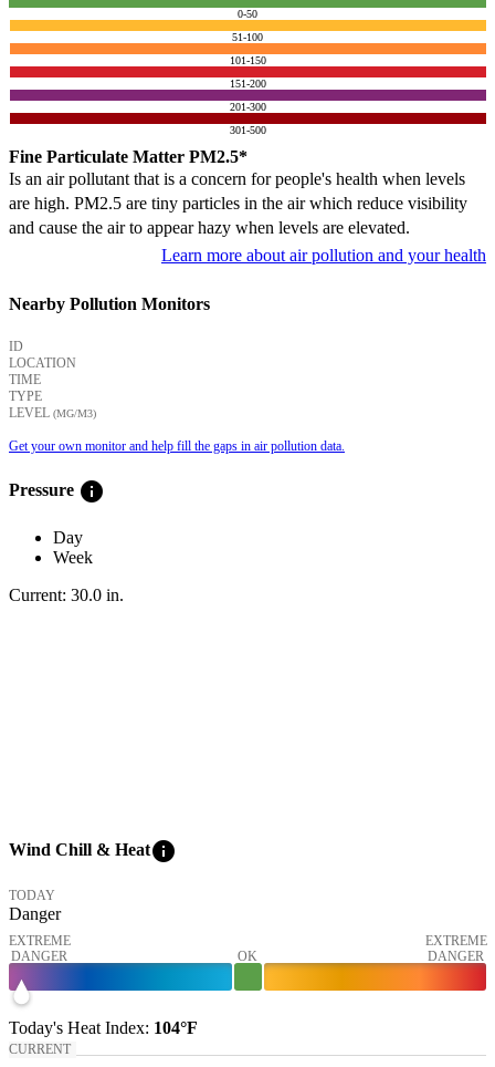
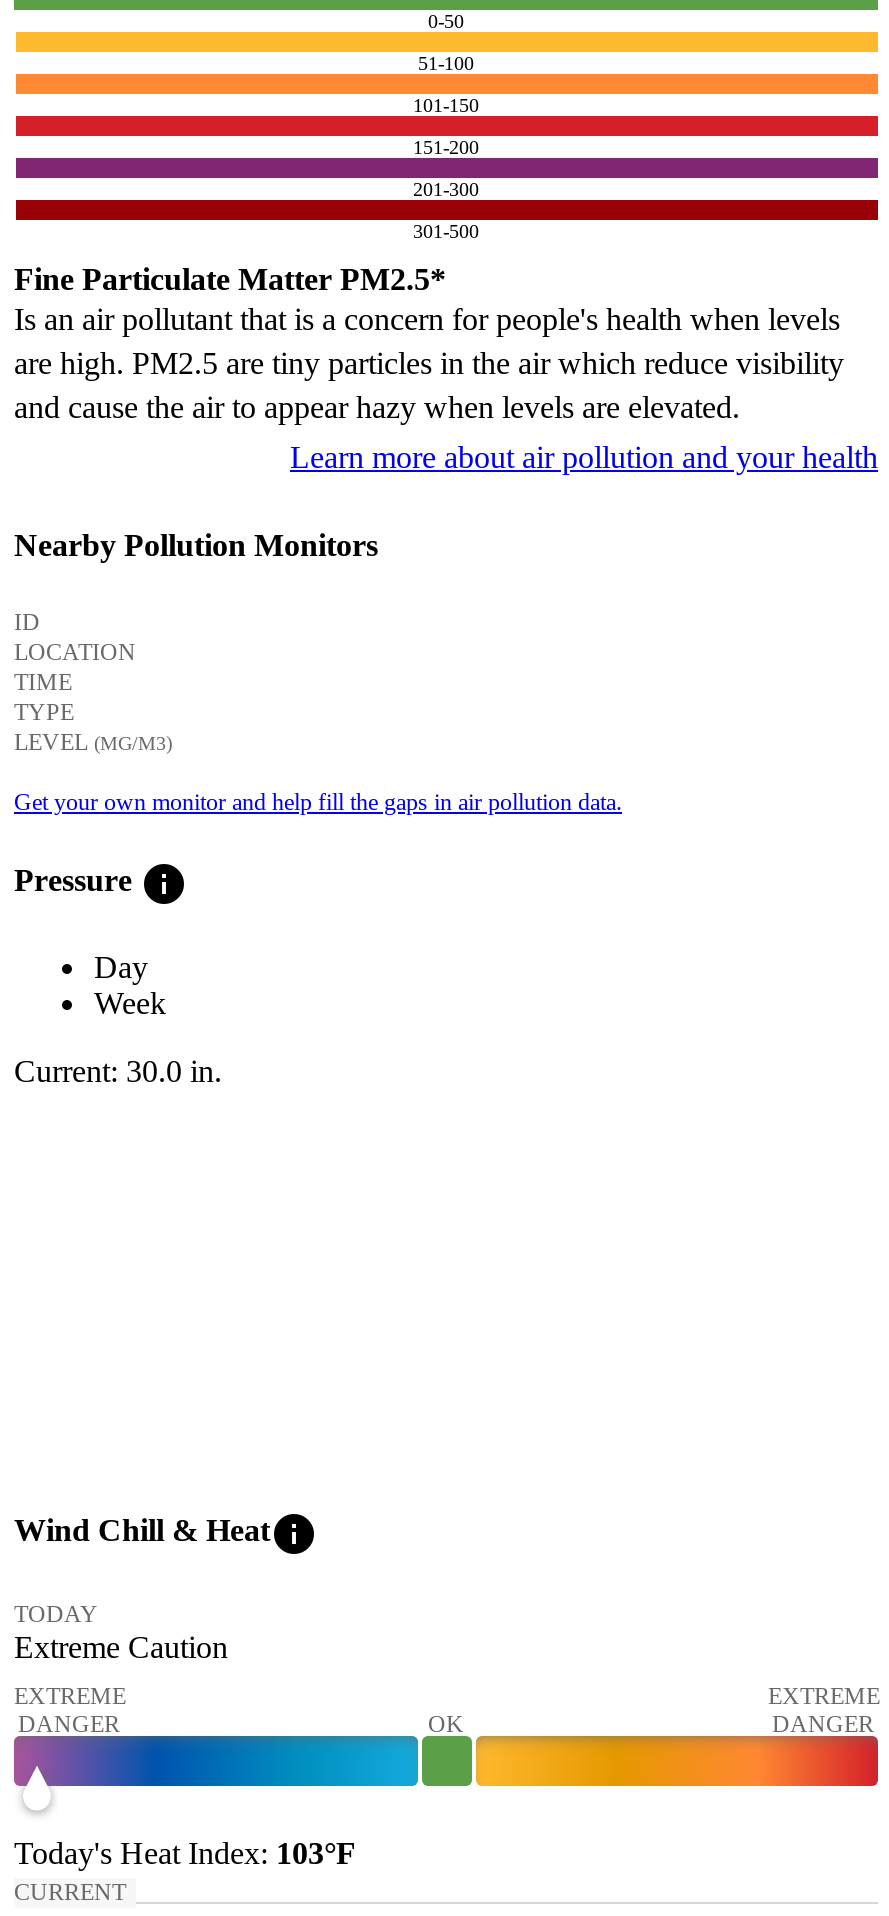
- Danger
+ Extreme Caution

- Today's Heat Index: 104°F
+ Today's Heat Index: 103°F
